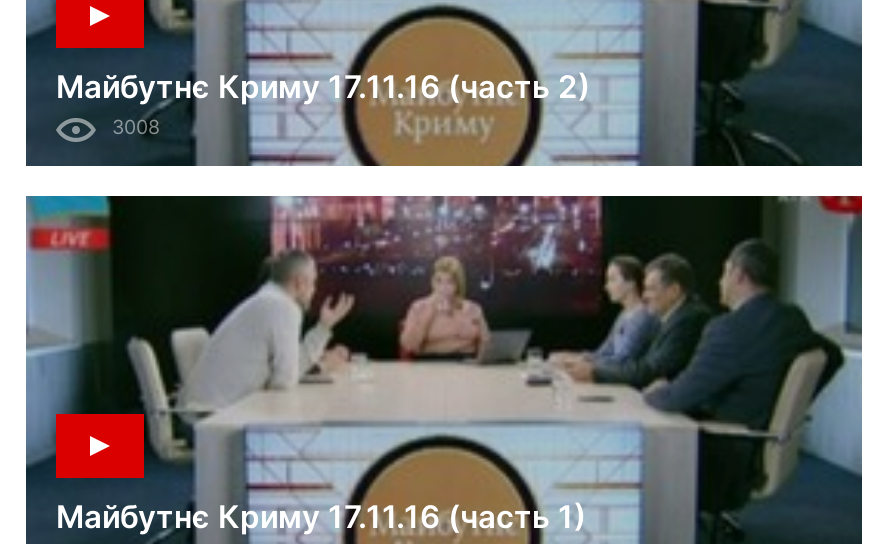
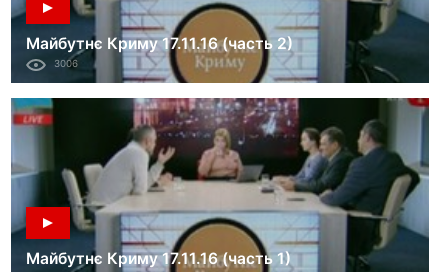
- 3008
+ 3006
